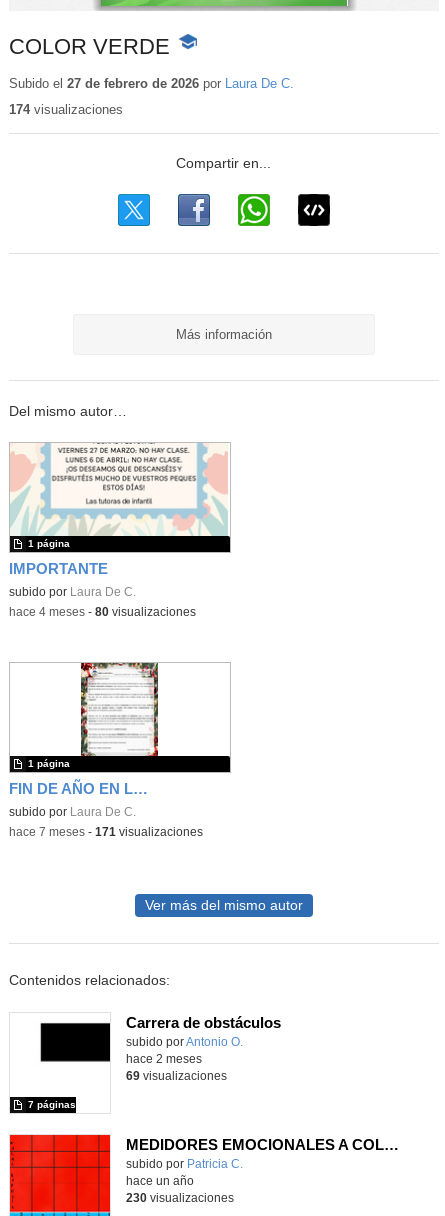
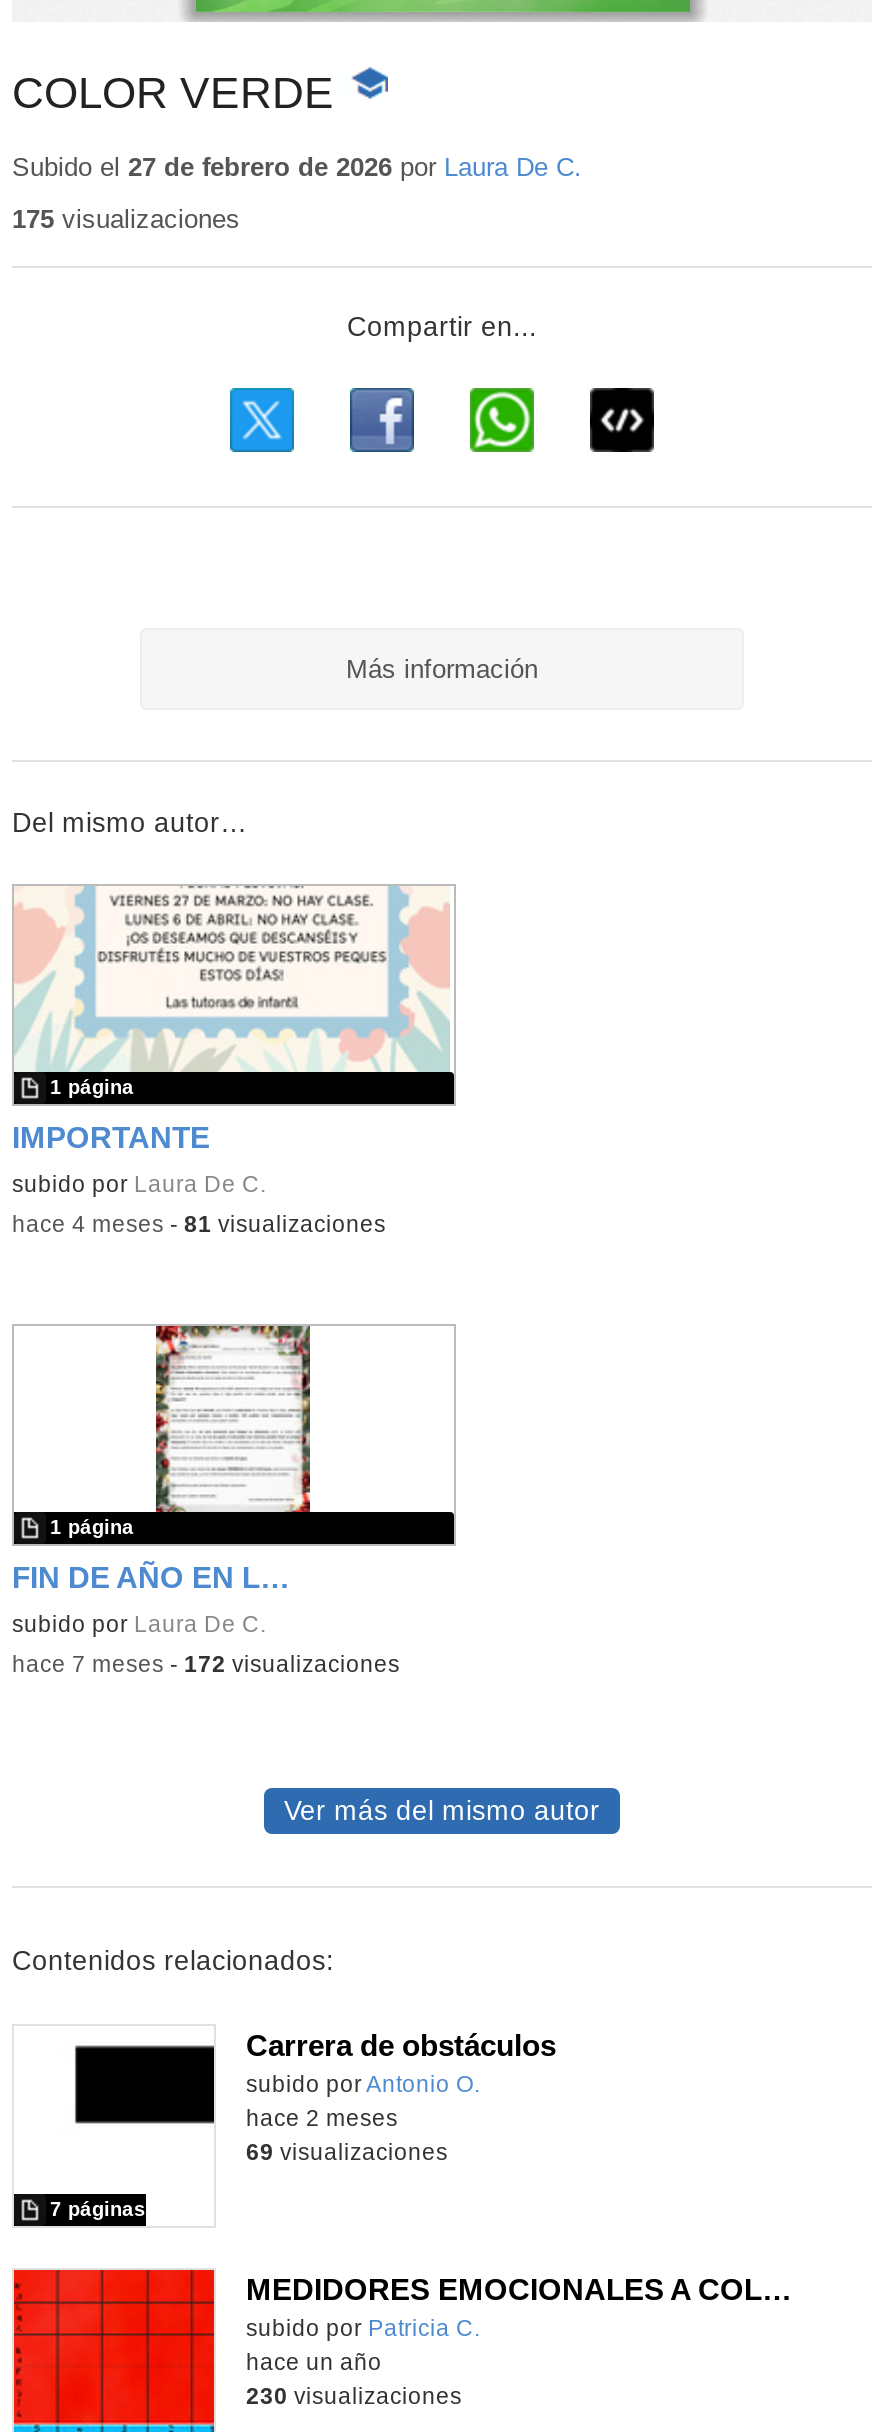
- 174 visualizaciones
+ 175 visualizaciones

- hace 4 meses - 80 visualizaciones
+ hace 4 meses - 81 visualizaciones

- hace 7 meses - 171 visualizaciones
+ hace 7 meses - 172 visualizaciones
